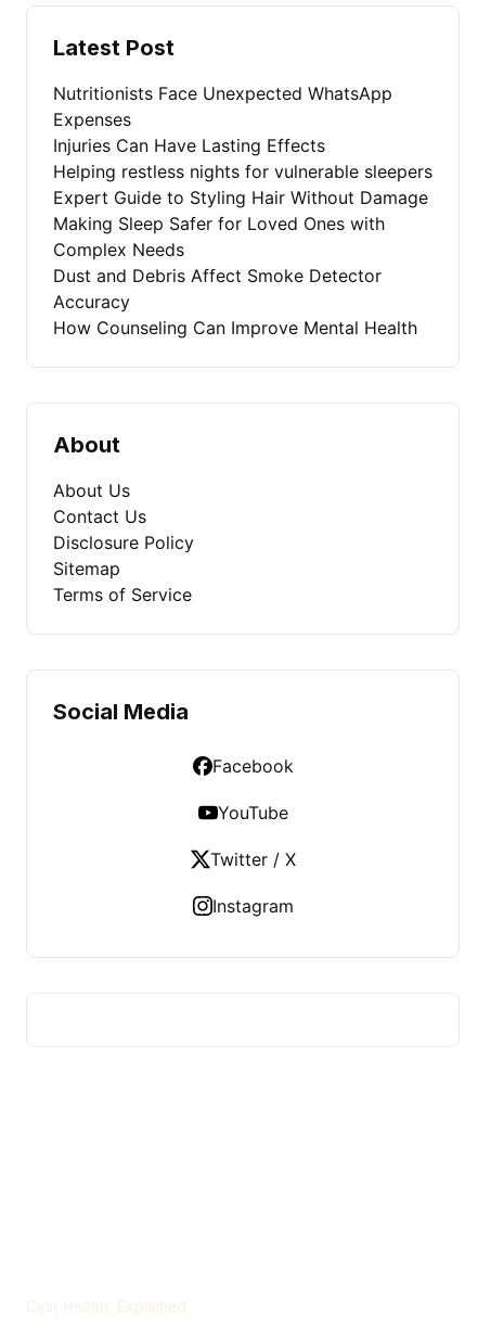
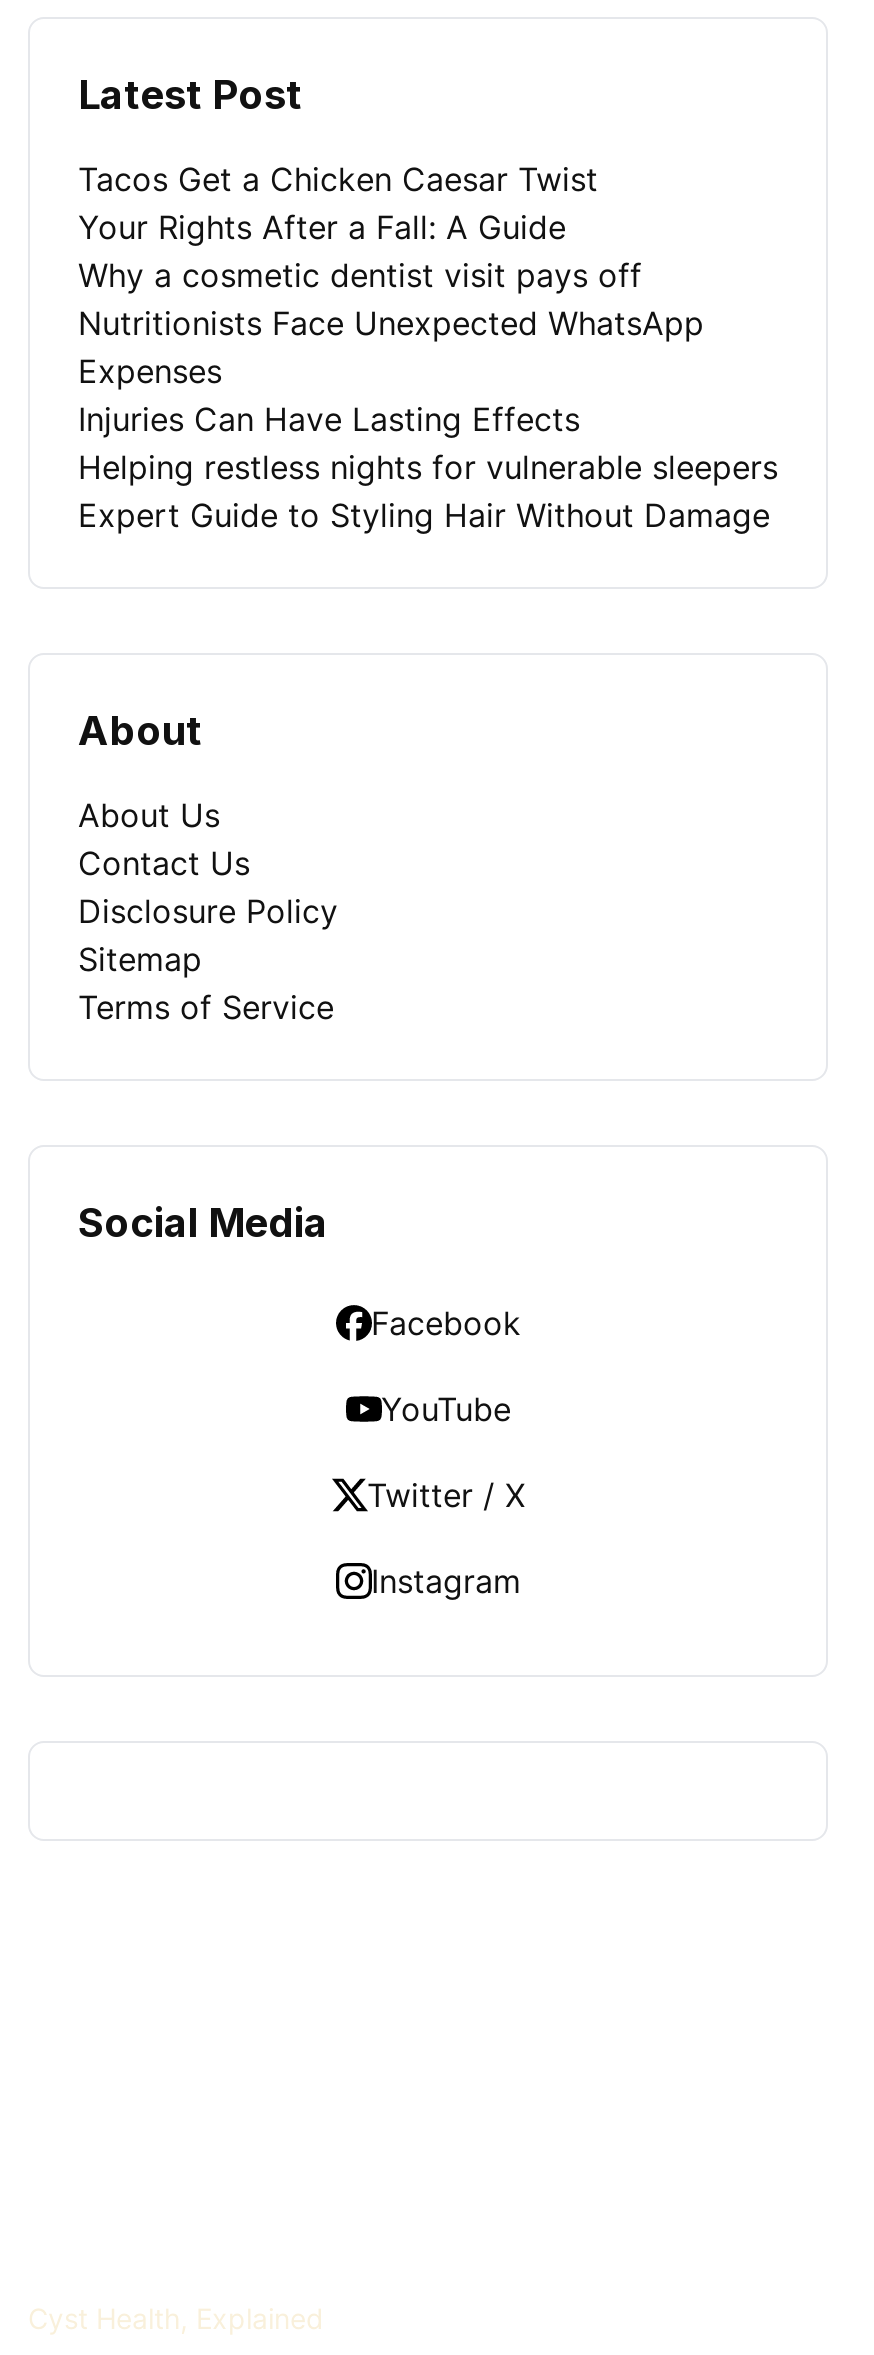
+ Tacos Get a Chicken Caesar Twist
+ Your Rights After a Fall: A Guide
+ Why a cosmetic dentist visit pays off

moved down: Nutritionists Face Unexpected WhatsApp | Expenses | Injuries Can Have Lasting Effects | Helping restless nights for vulnerable sleepers | Expert Guide to Styling Hair Without Damage

- Making Sleep Safer for Loved Ones with
- Complex Needs
- Dust and Debris Affect Smoke Detector
- Accuracy
- How Counseling Can Improve Mental Health
